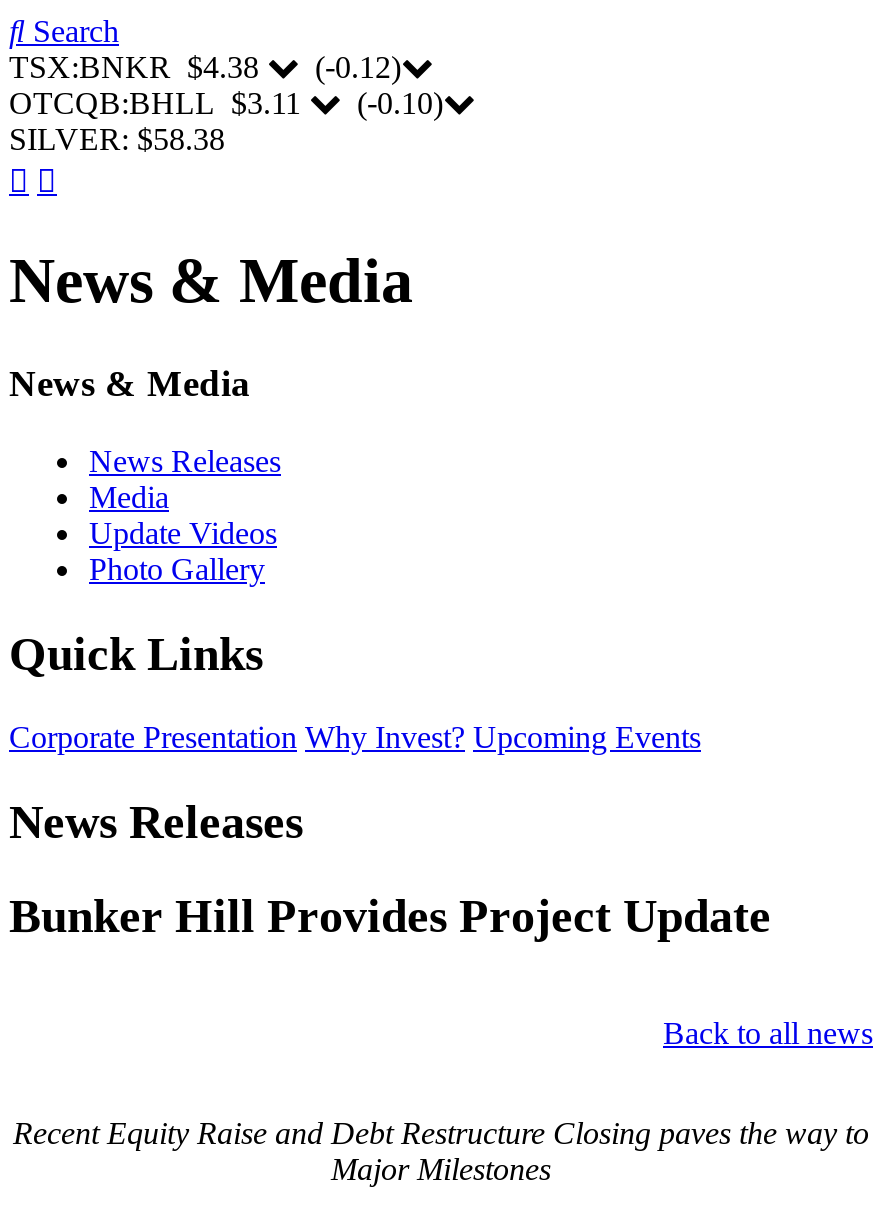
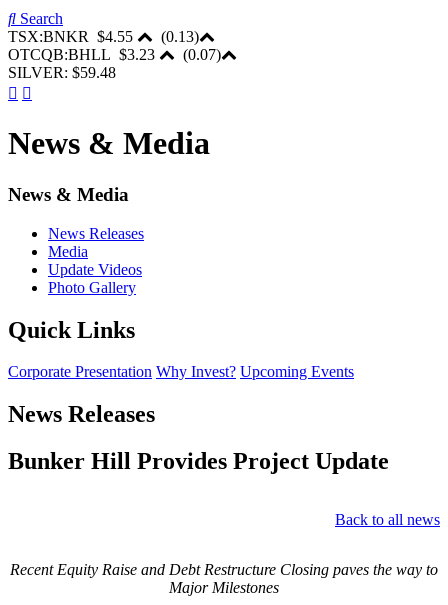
- TSX:BNKR $4.38
+ TSX:BNKR $4.55

- (-0.12)
+ (0.13)

- OTCQB:BHLL $3.11
+ OTCQB:BHLL $3.23

- (-0.10)
+ (0.07)

- SILVER: $58.38
+ SILVER: $59.48
